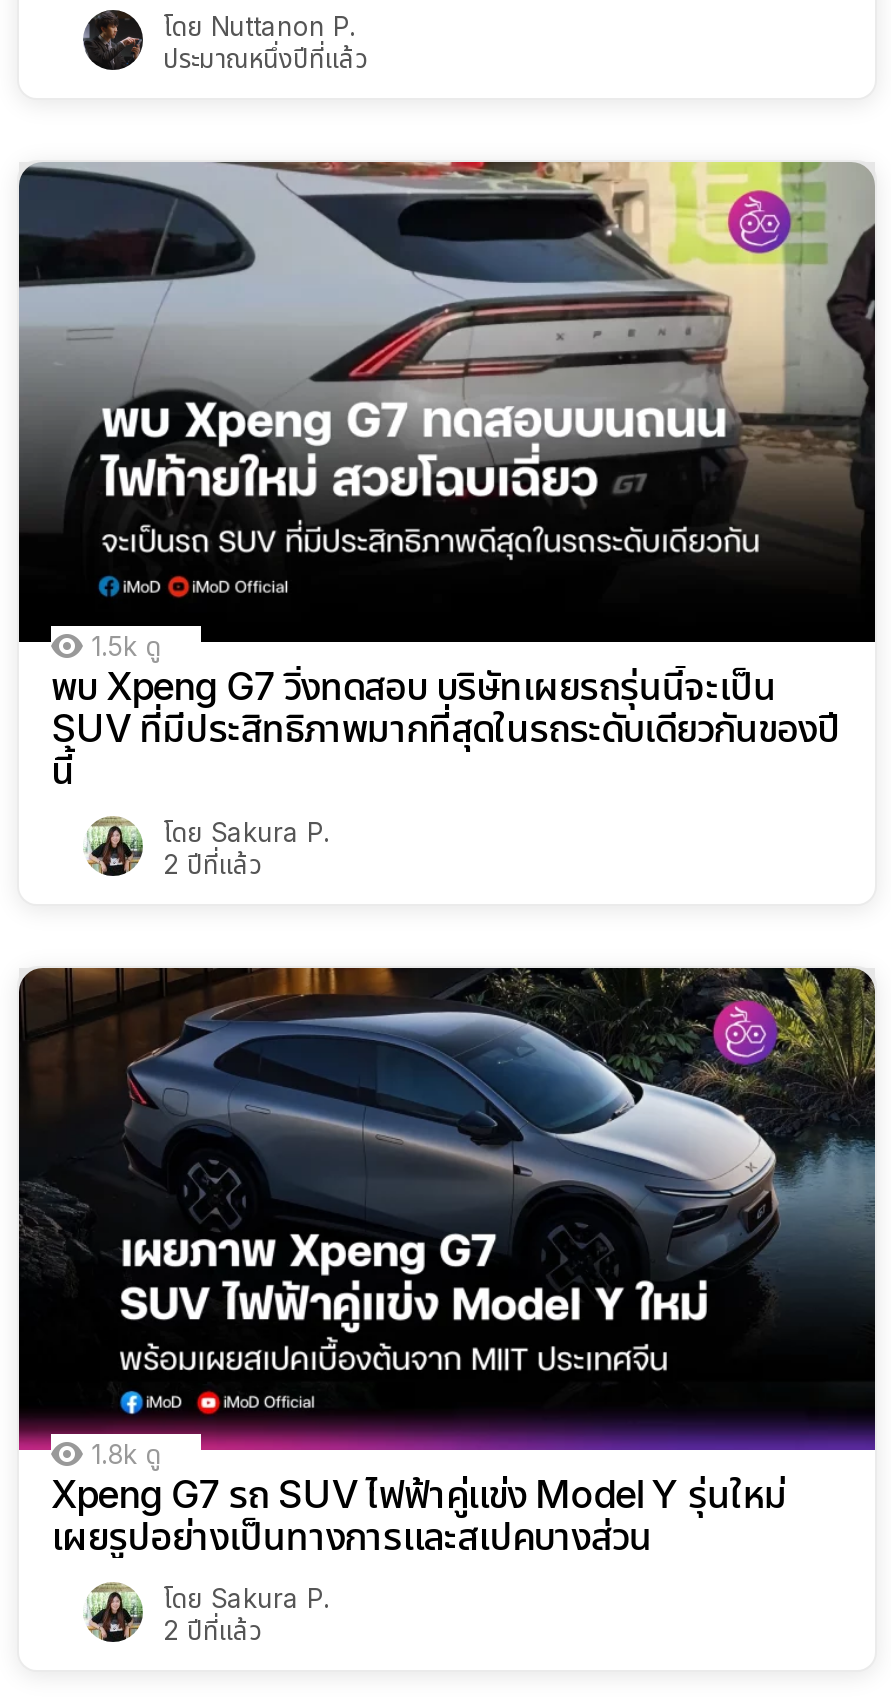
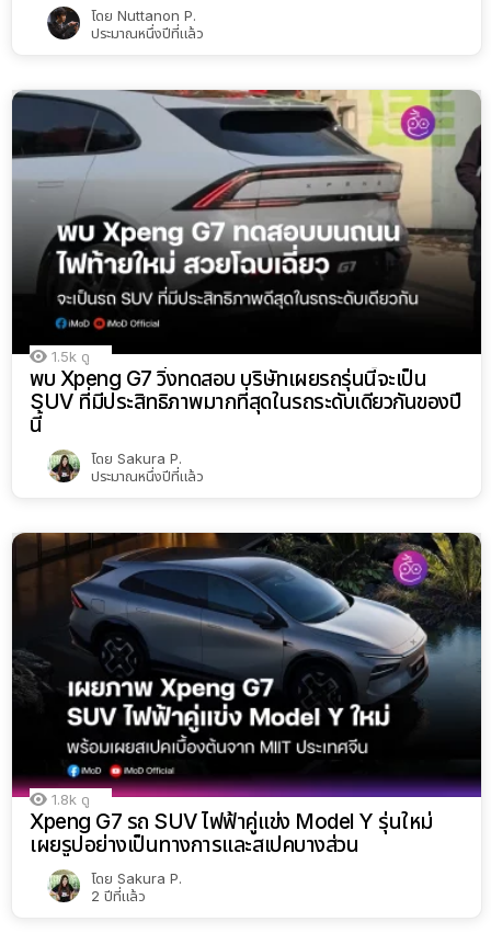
- 2 ปีที่แล้ว
+ ประมาณหนึ่งปีที่แล้ว
